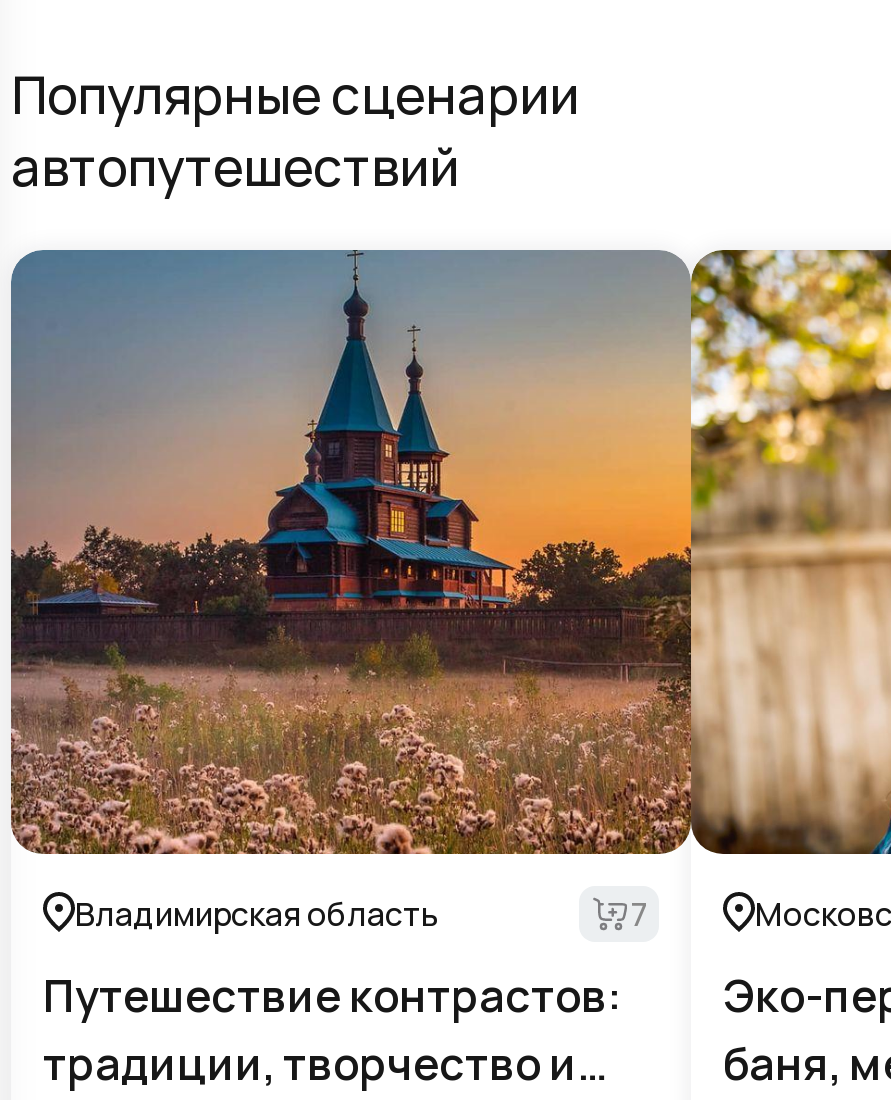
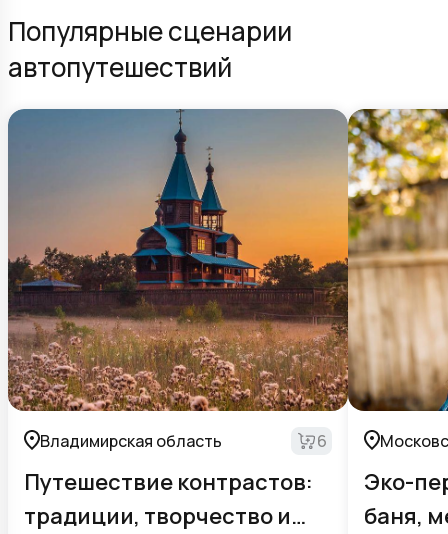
- 7
+ 6
